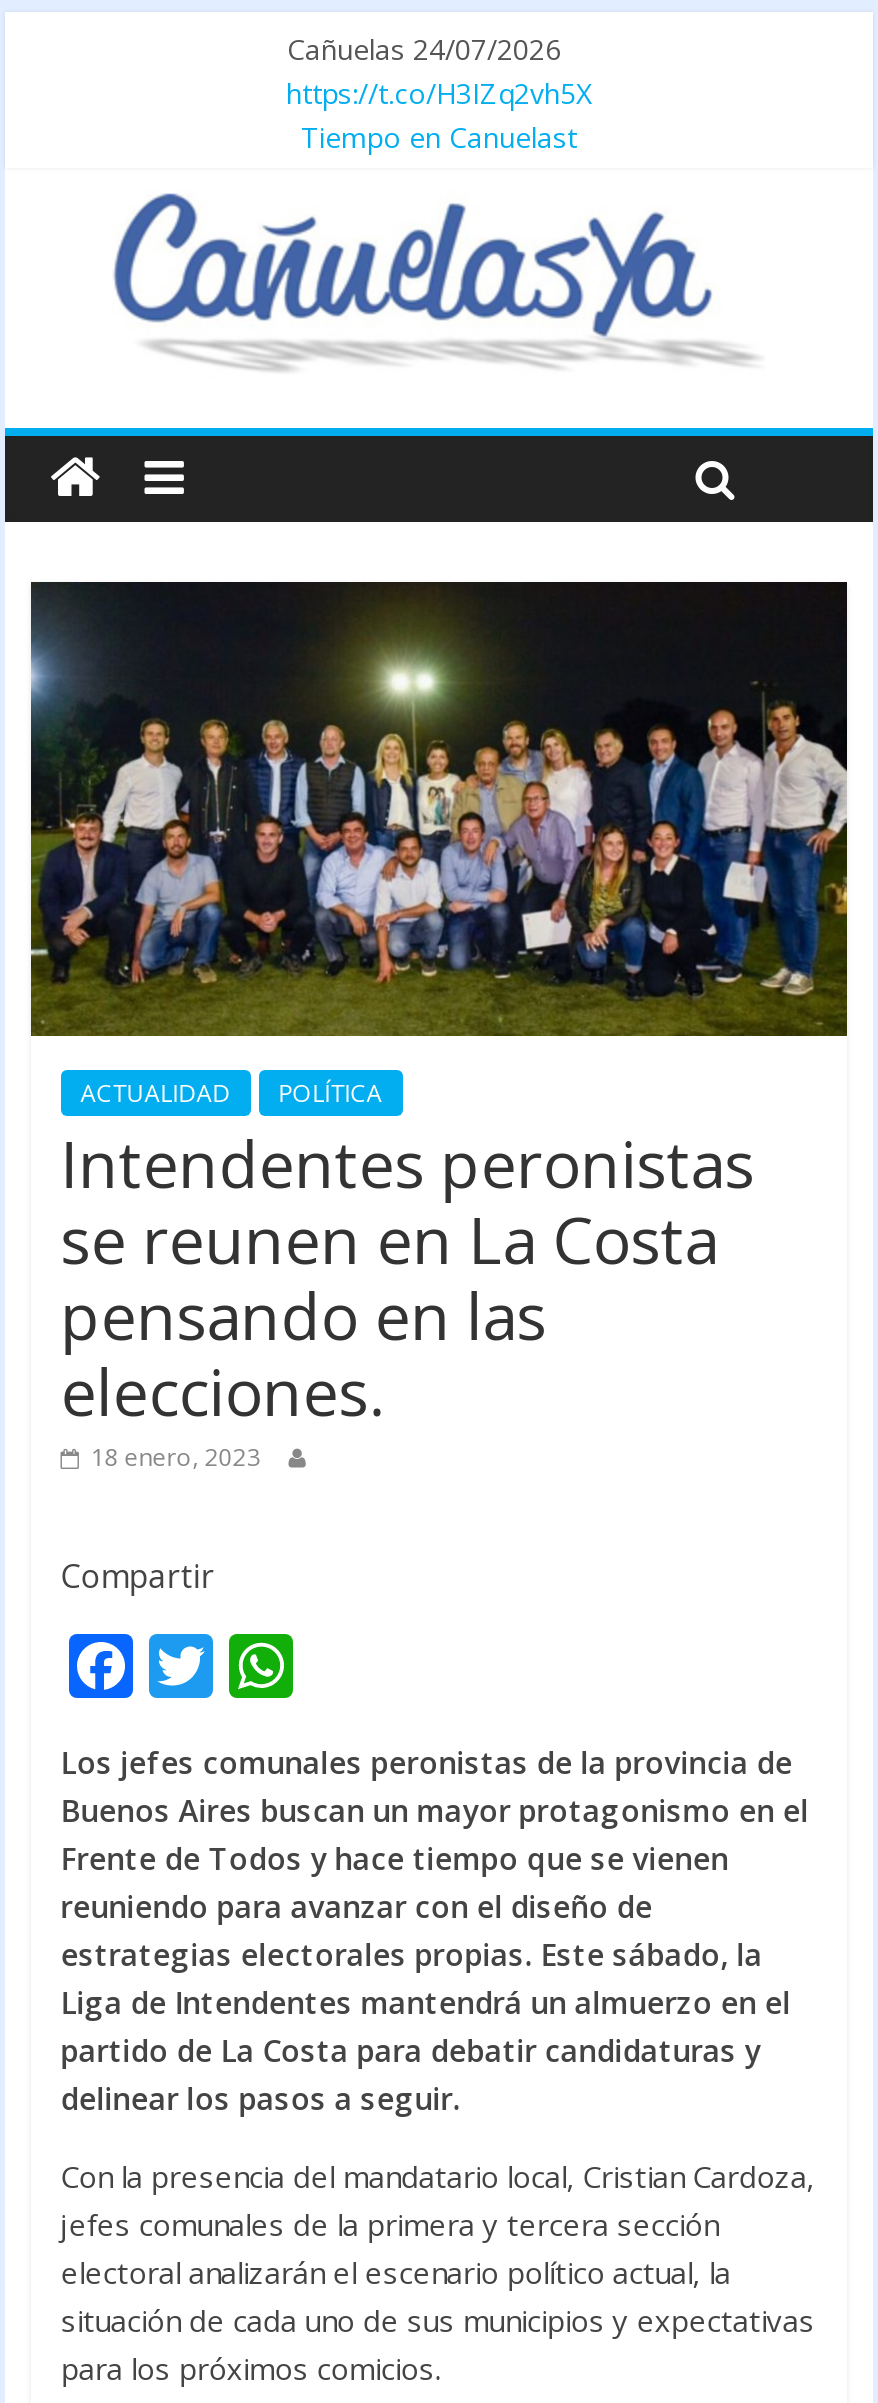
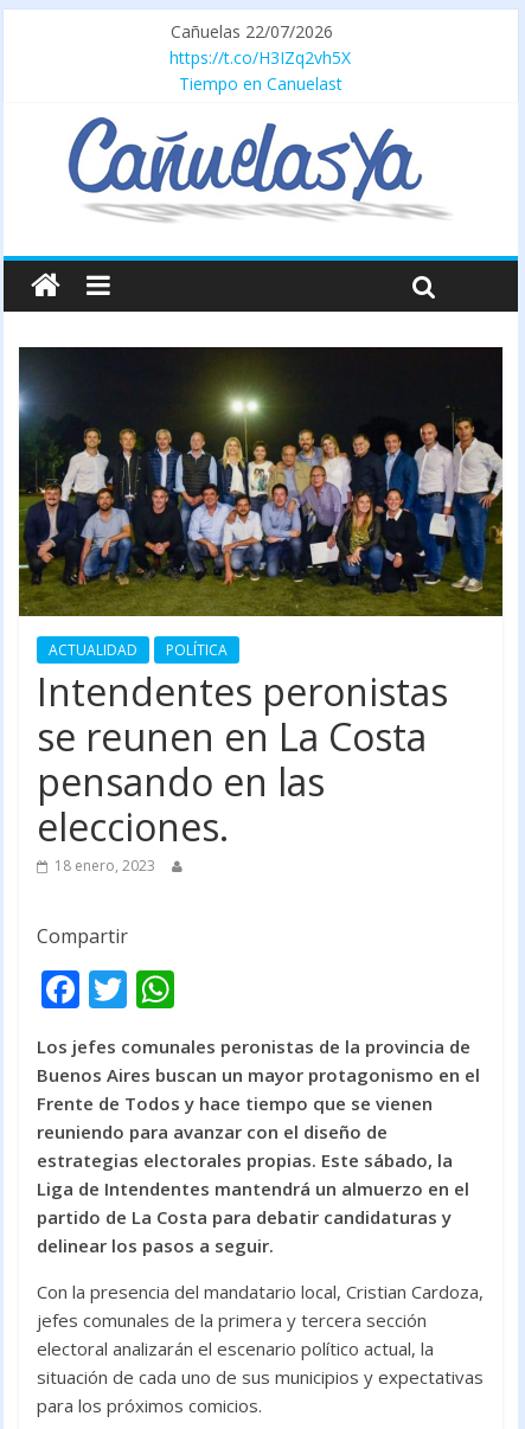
- Cañuelas 24/07/2026
+ Cañuelas 22/07/2026
